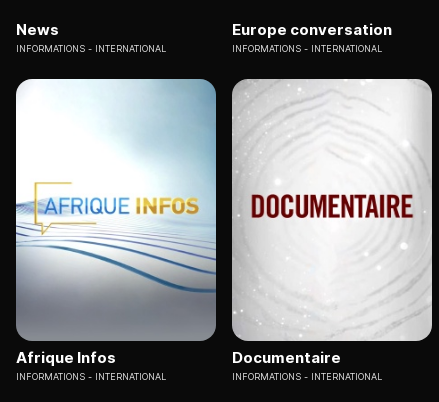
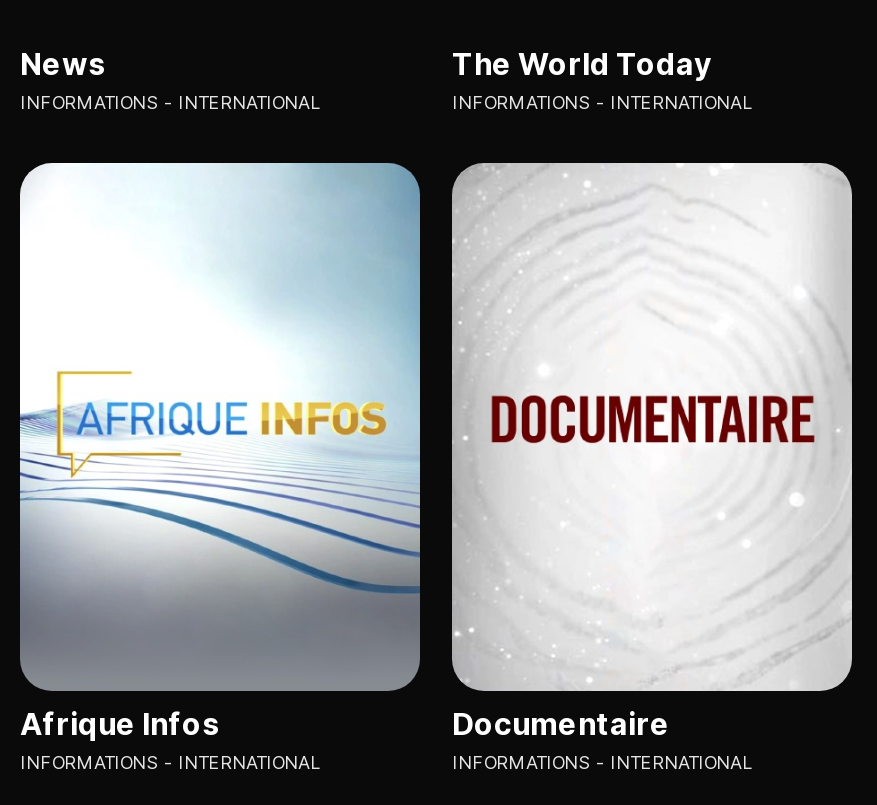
- Europe conversation
+ The World Today
